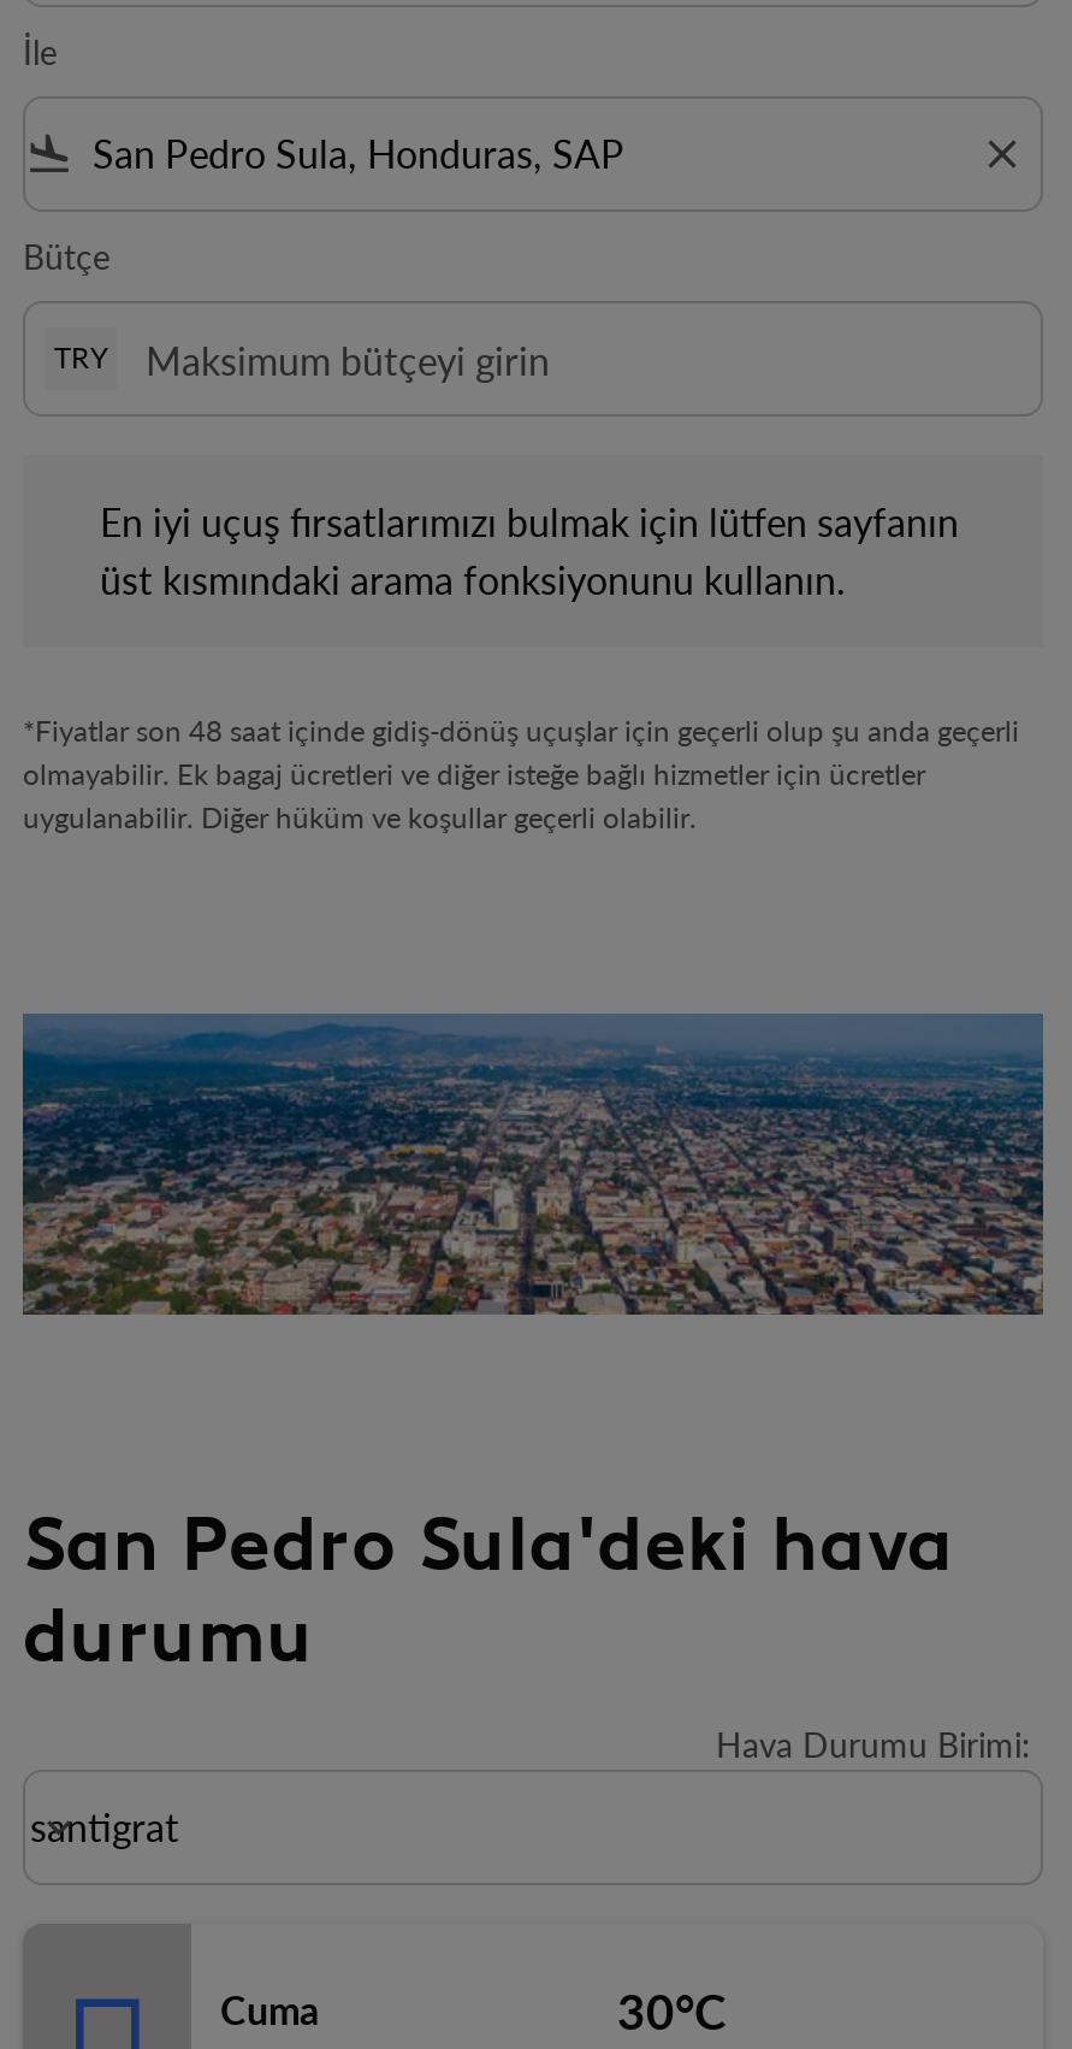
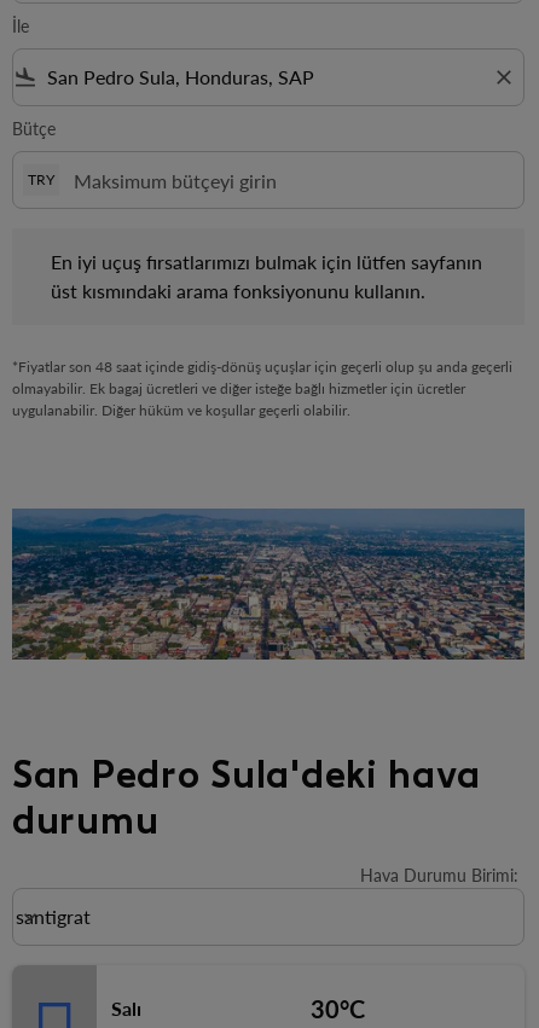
- Cuma
+ Salı
